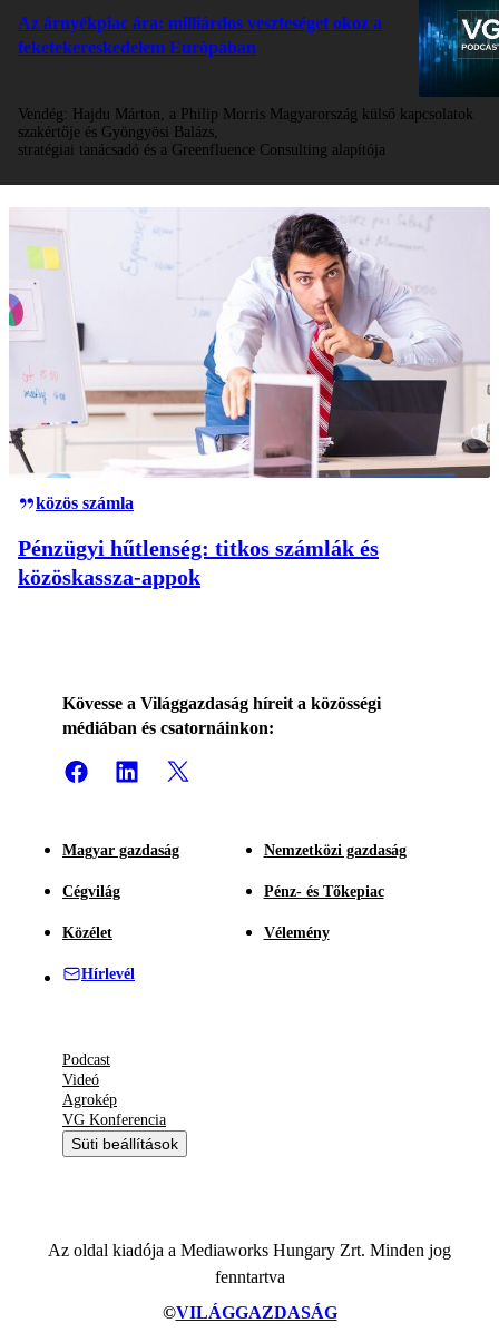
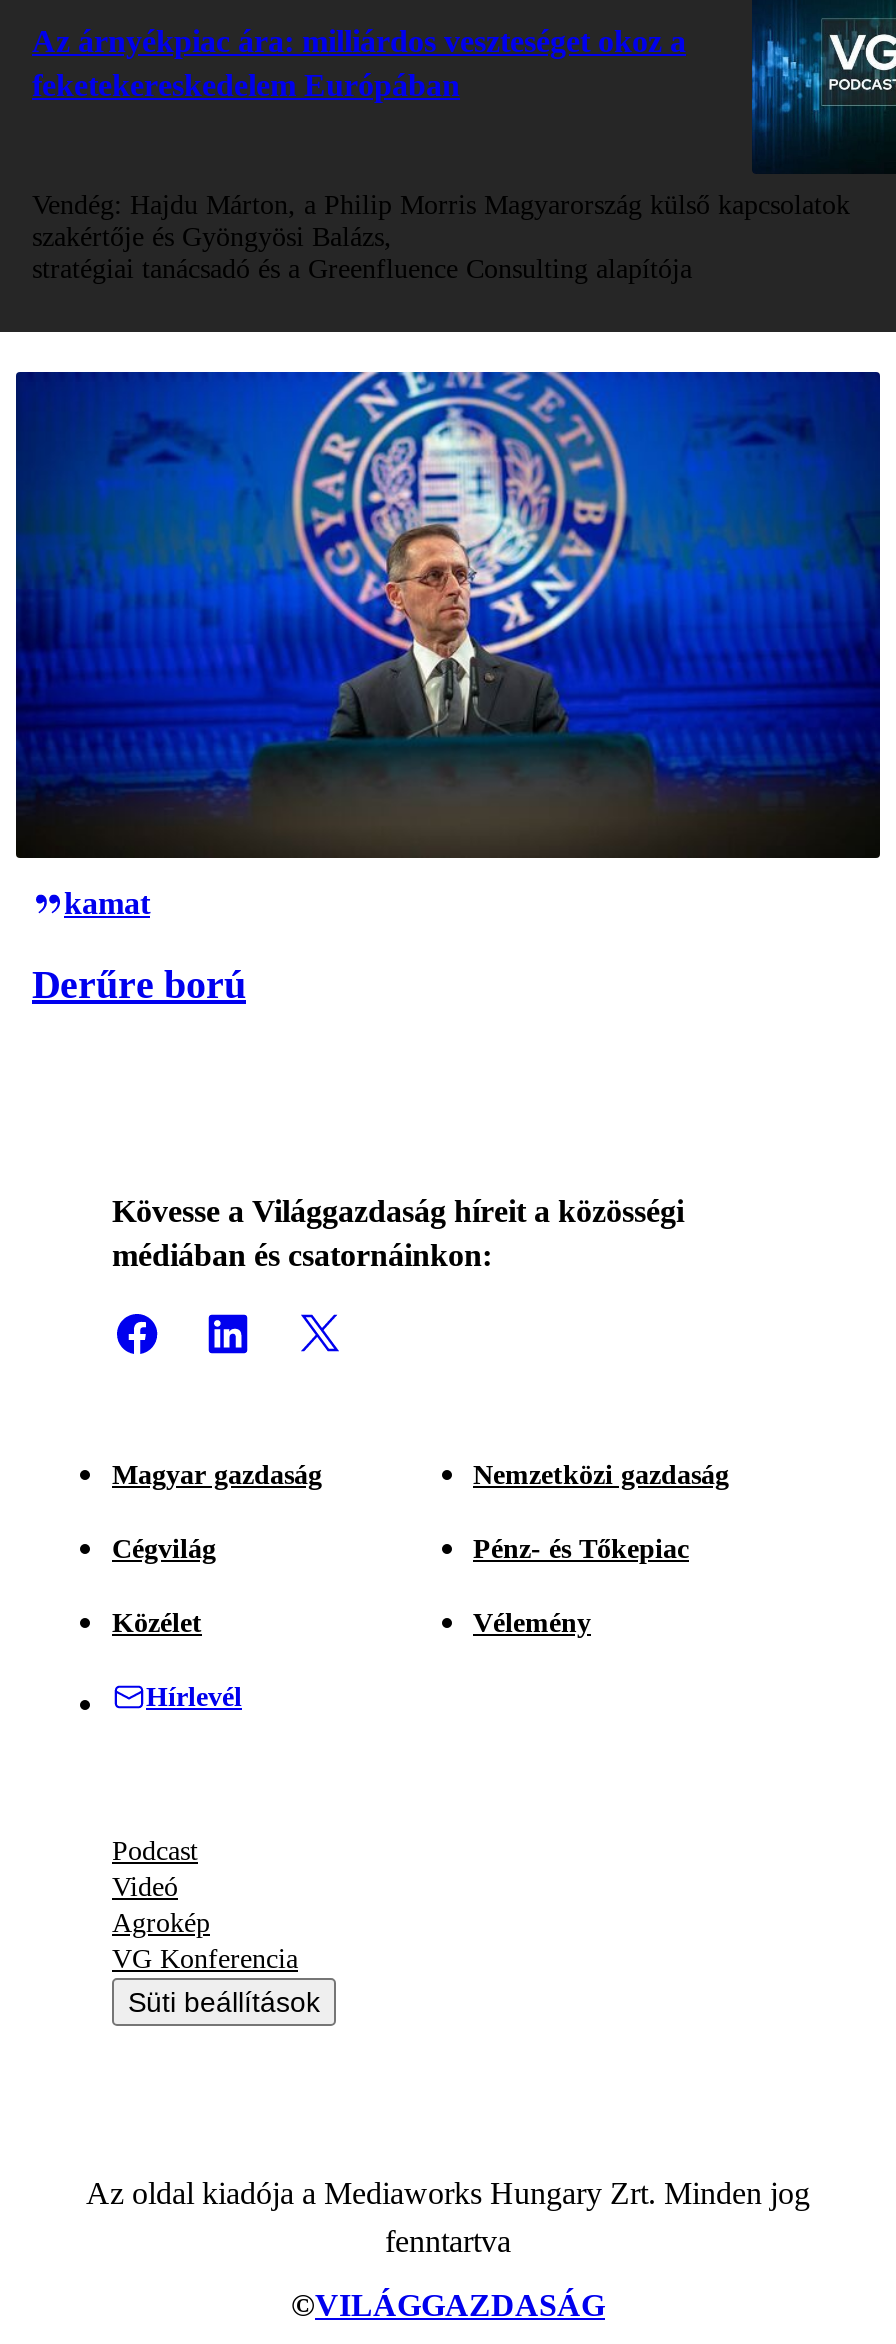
- [image]
- közös számla
+ [image]
+ kamat

- Pénzügyi hűtlenség: titkos számlák és
- közöskassza-appok
+ Derűre ború
